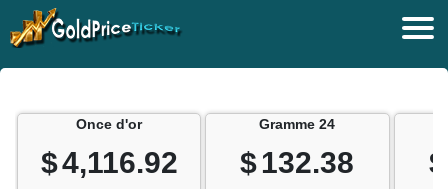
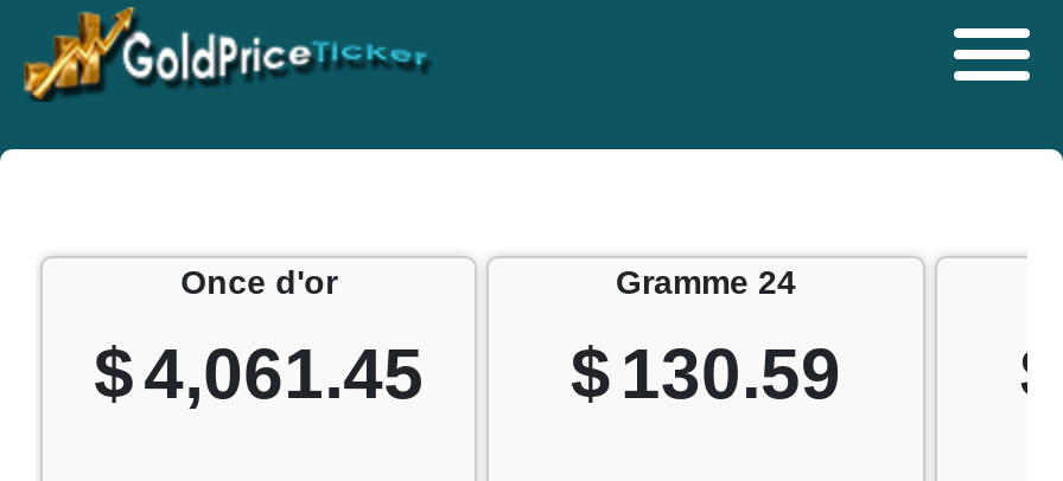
- $ 4,116.92
+ $ 4,061.45

- $ 132.38
+ $ 130.59
